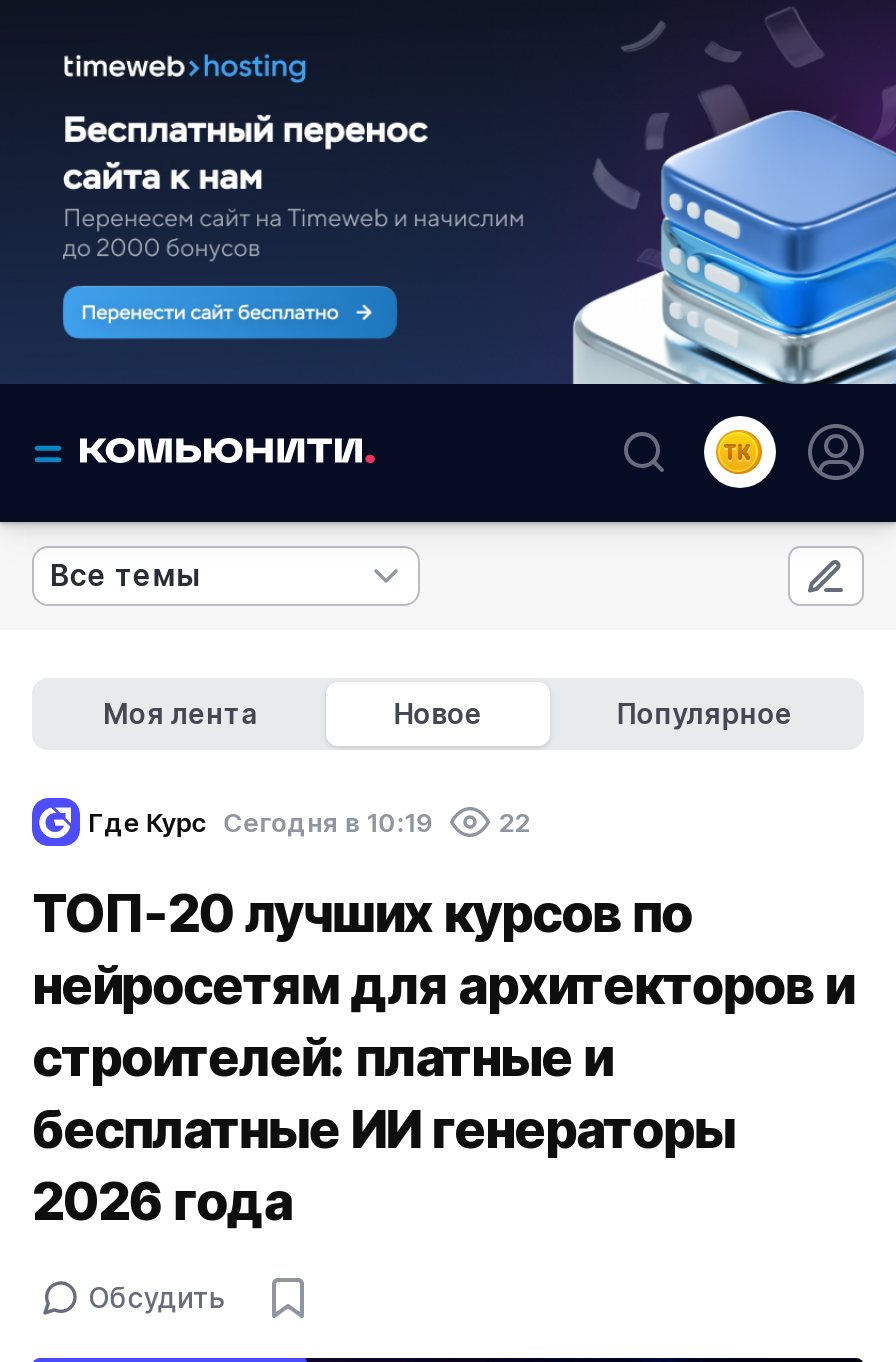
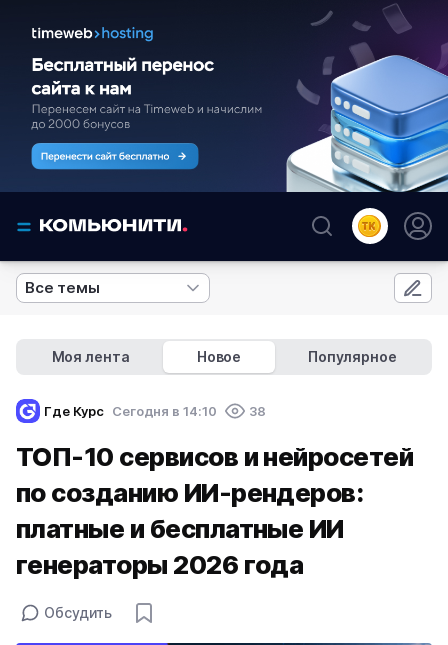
- Где Курс Cегодня в 10:19
- 22
+ Где Курс Cегодня в 14:10
+ 38

- ТОП-20 лучших курсов по
- нейросетям для архитекторов и
- строителей: платные и
- бесплатные ИИ генераторы
- 2026 года
+ ТОП-10 сервисов и нейросетей
+ по созданию ИИ-рендеров:
+ платные и бесплатные ИИ
+ генераторы 2026 года
